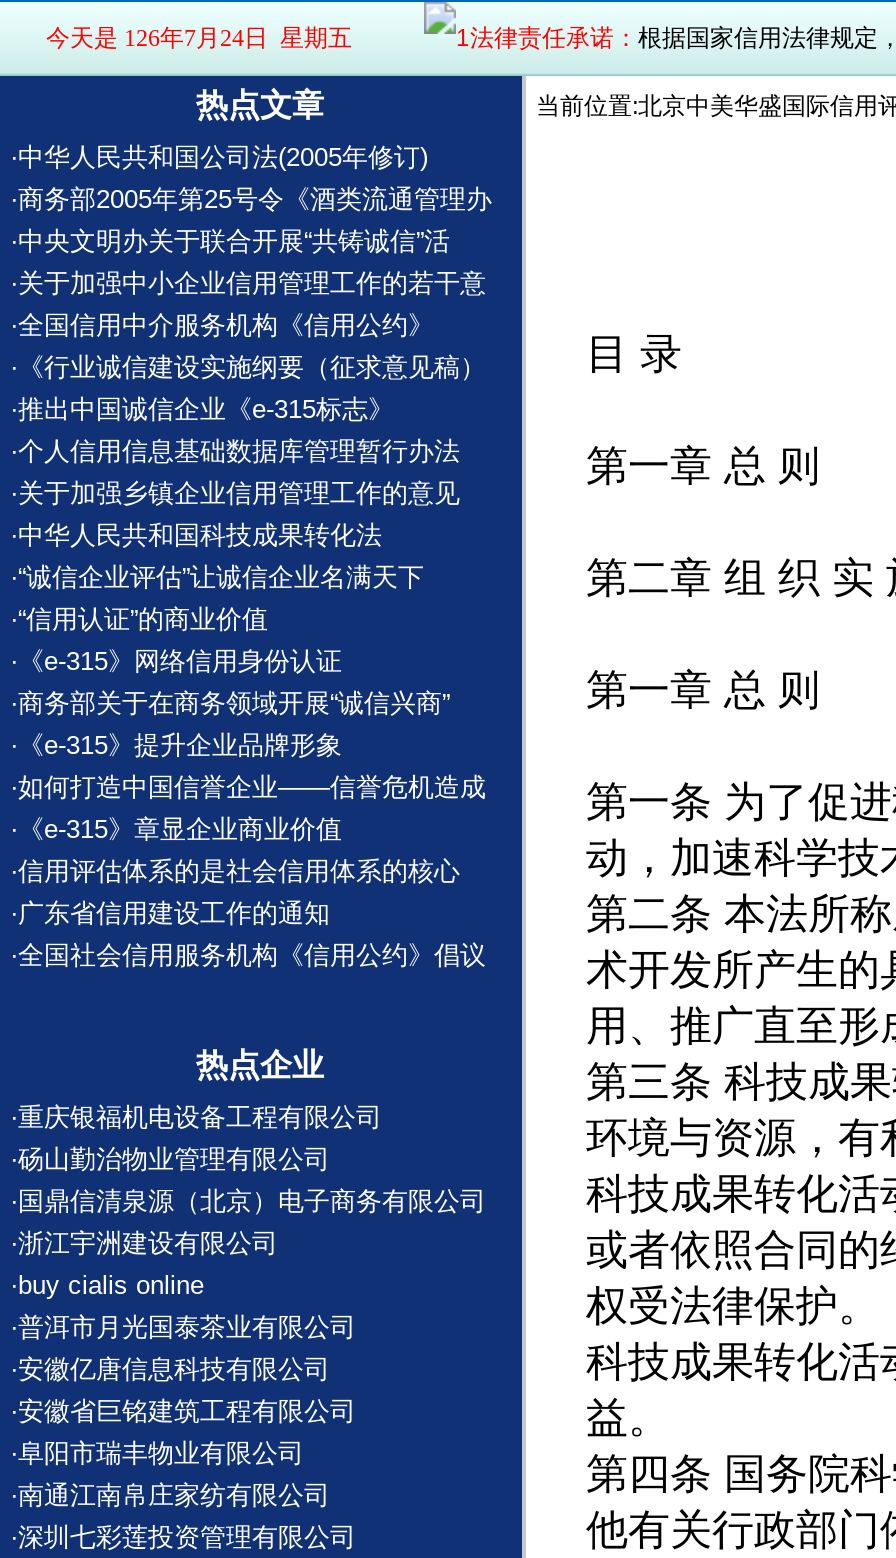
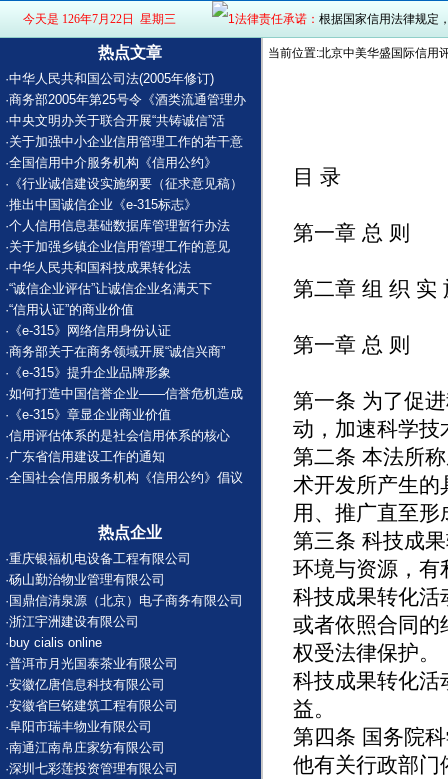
- 今天是 126年7月24日 星期五
+ 今天是 126年7月22日 星期三
